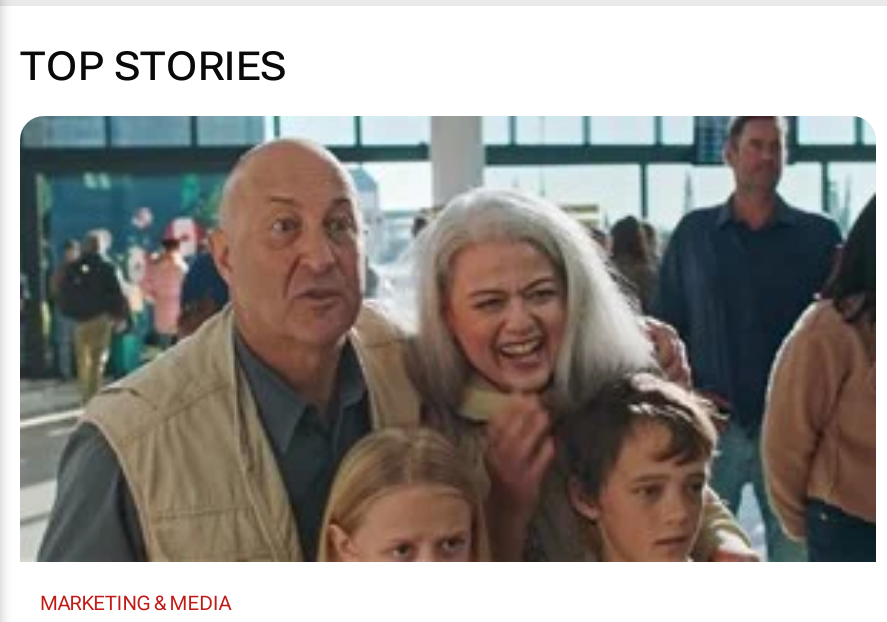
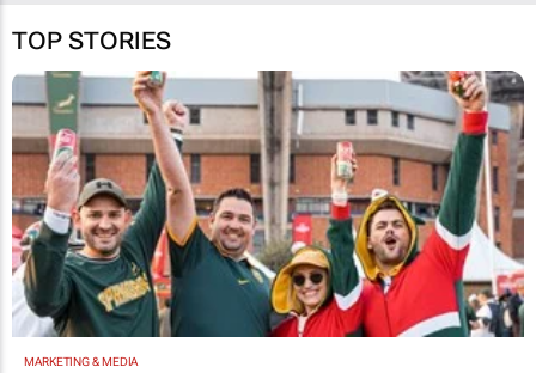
- [image]
+ [image]
